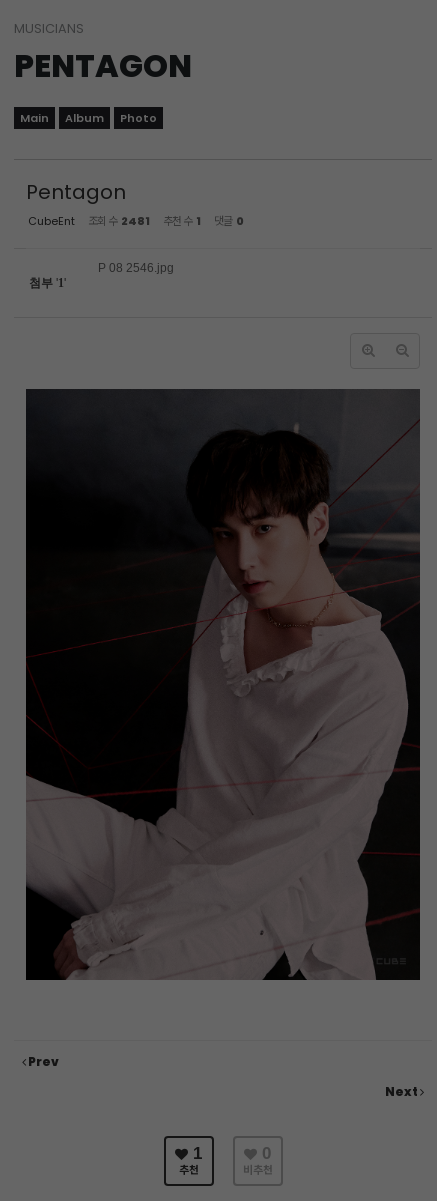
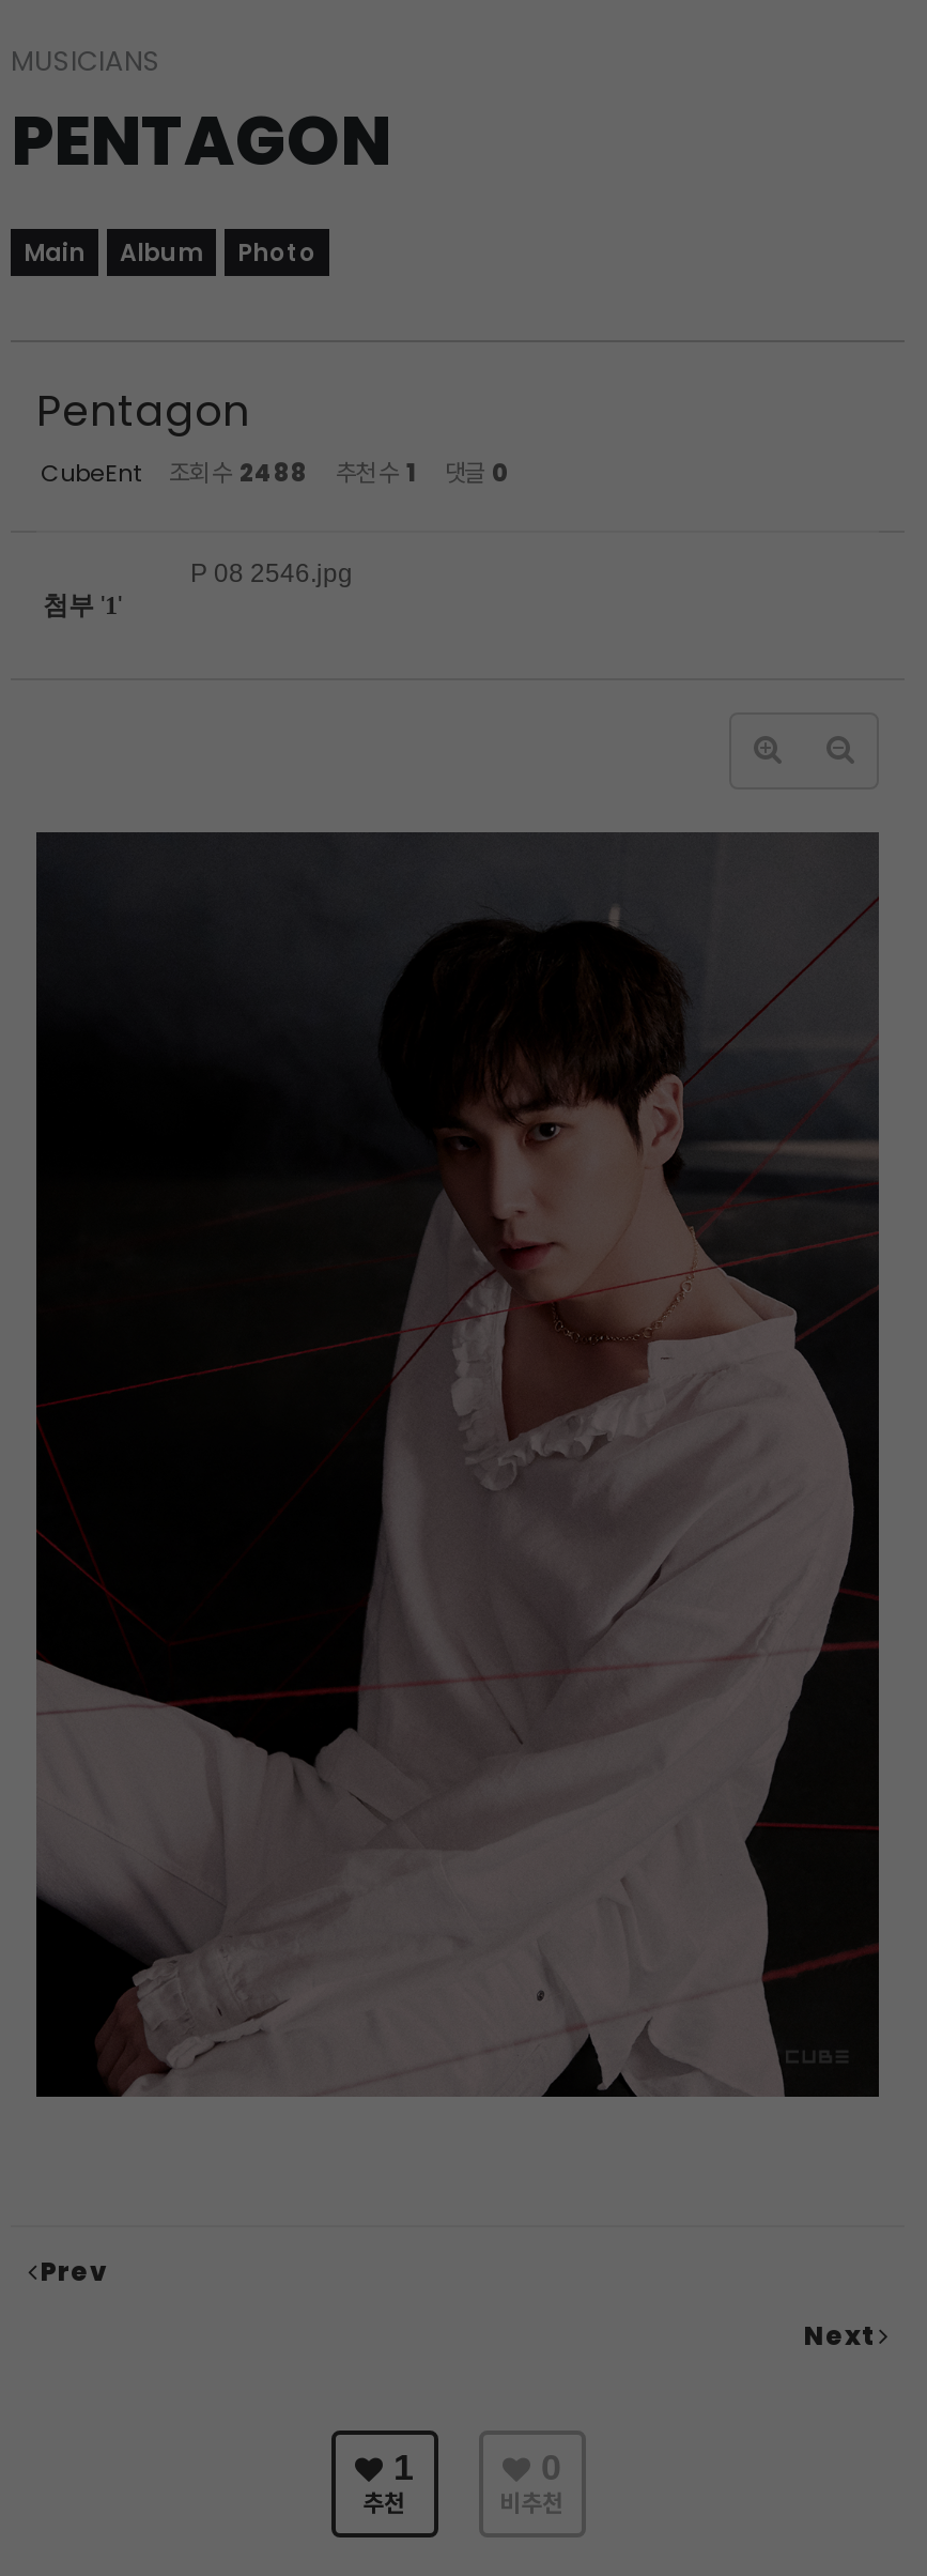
- CubeEnt 조회 수 2481 추천 수 1 댓글 0
+ CubeEnt 조회 수 2488 추천 수 1 댓글 0
